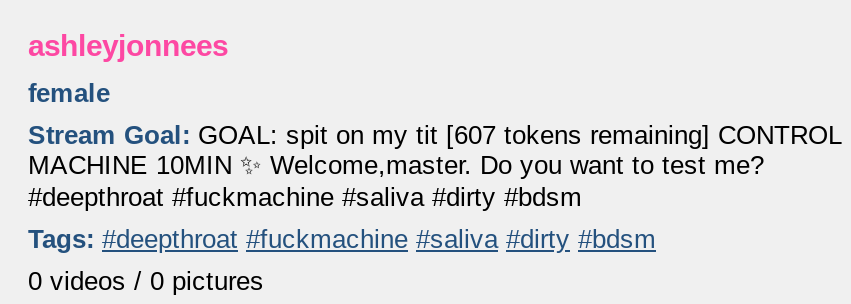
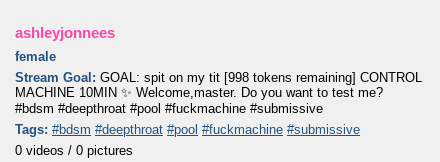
- Stream Goal: GOAL: spit on my tit [607 tokens remaining] CONTROL
+ Stream Goal: GOAL: spit on my tit [998 tokens remaining] CONTROL

- #deepthroat #fuckmachine #saliva #dirty #bdsm
- Tags: #deepthroat #fuckmachine #saliva #dirty #bdsm
+ #bdsm #deepthroat #pool #fuckmachine #submissive
+ Tags: #bdsm #deepthroat #pool #fuckmachine #submissive
